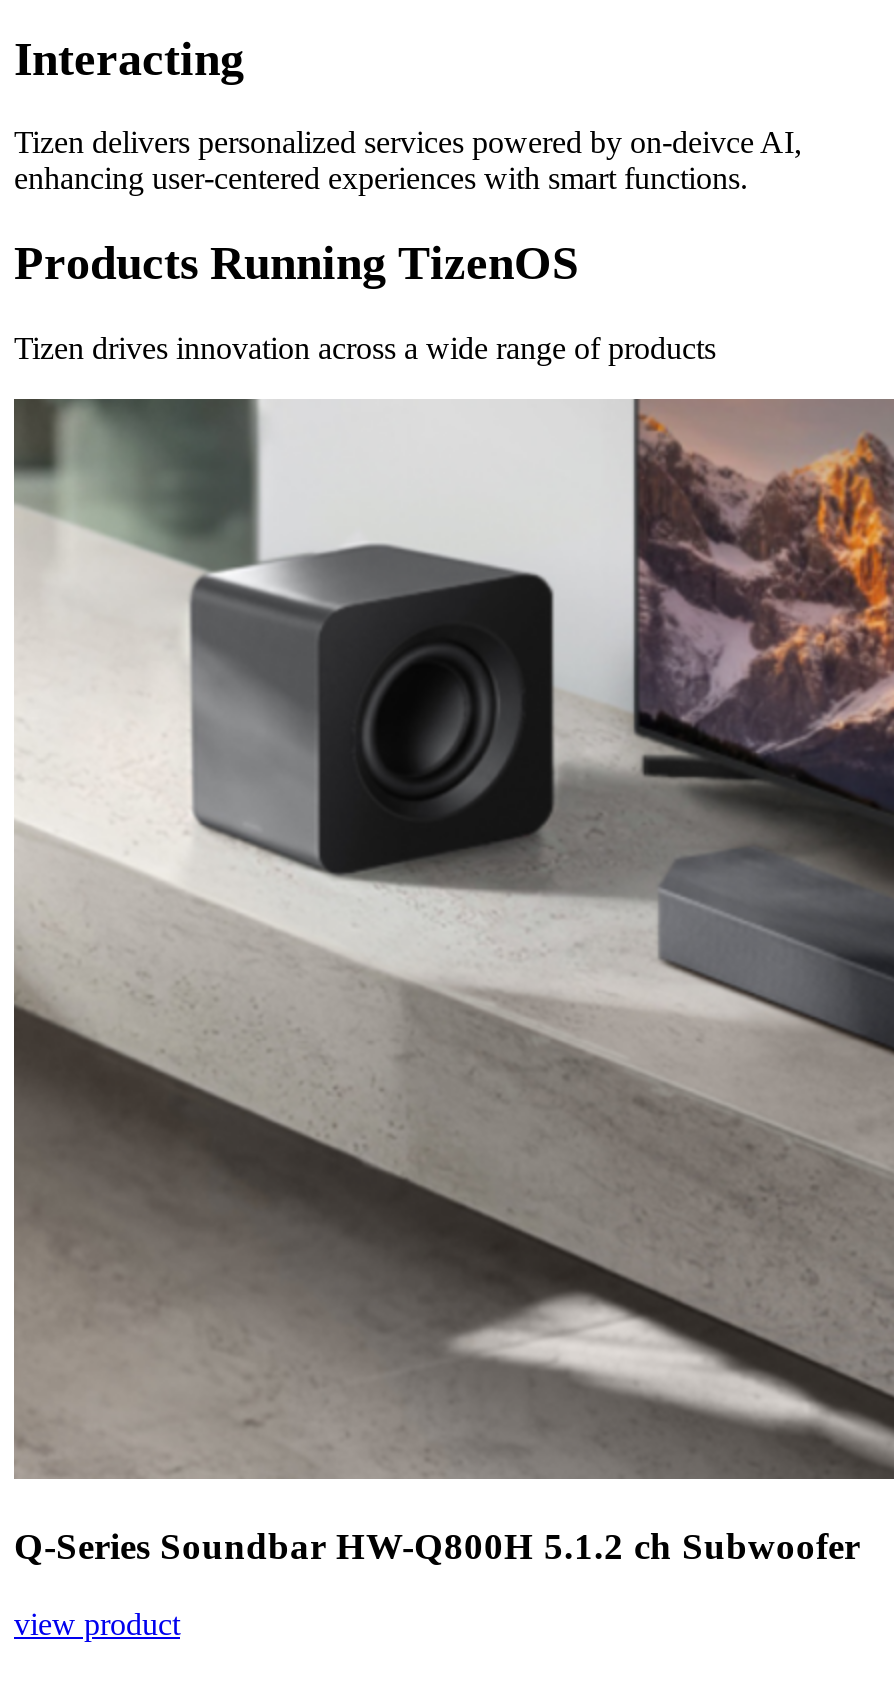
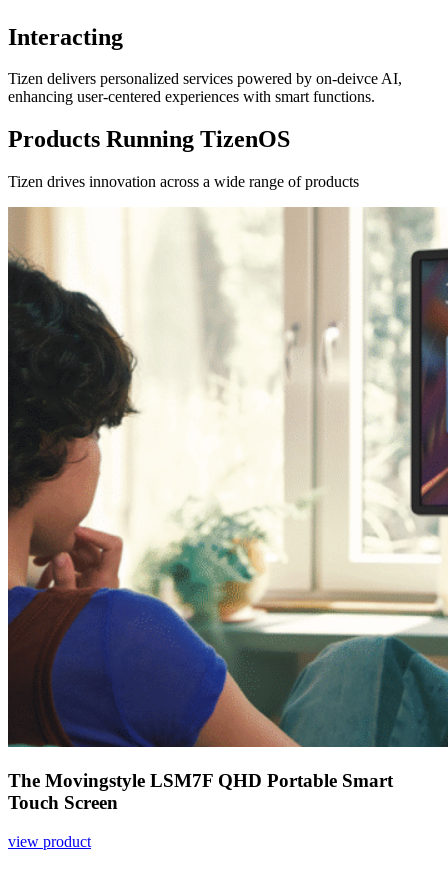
- [image]
- Q-Series Soundbar HW-Q800H 5.1.2 ch Subwoofer
+ [image]
+ The Movingstyle LSM7F QHD Portable Smart
+ Touch Screen
